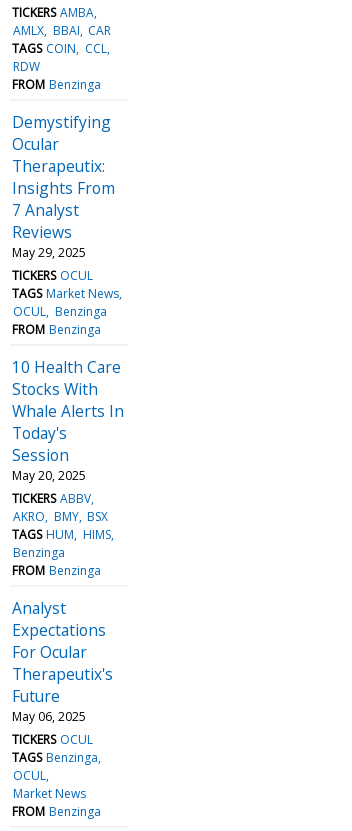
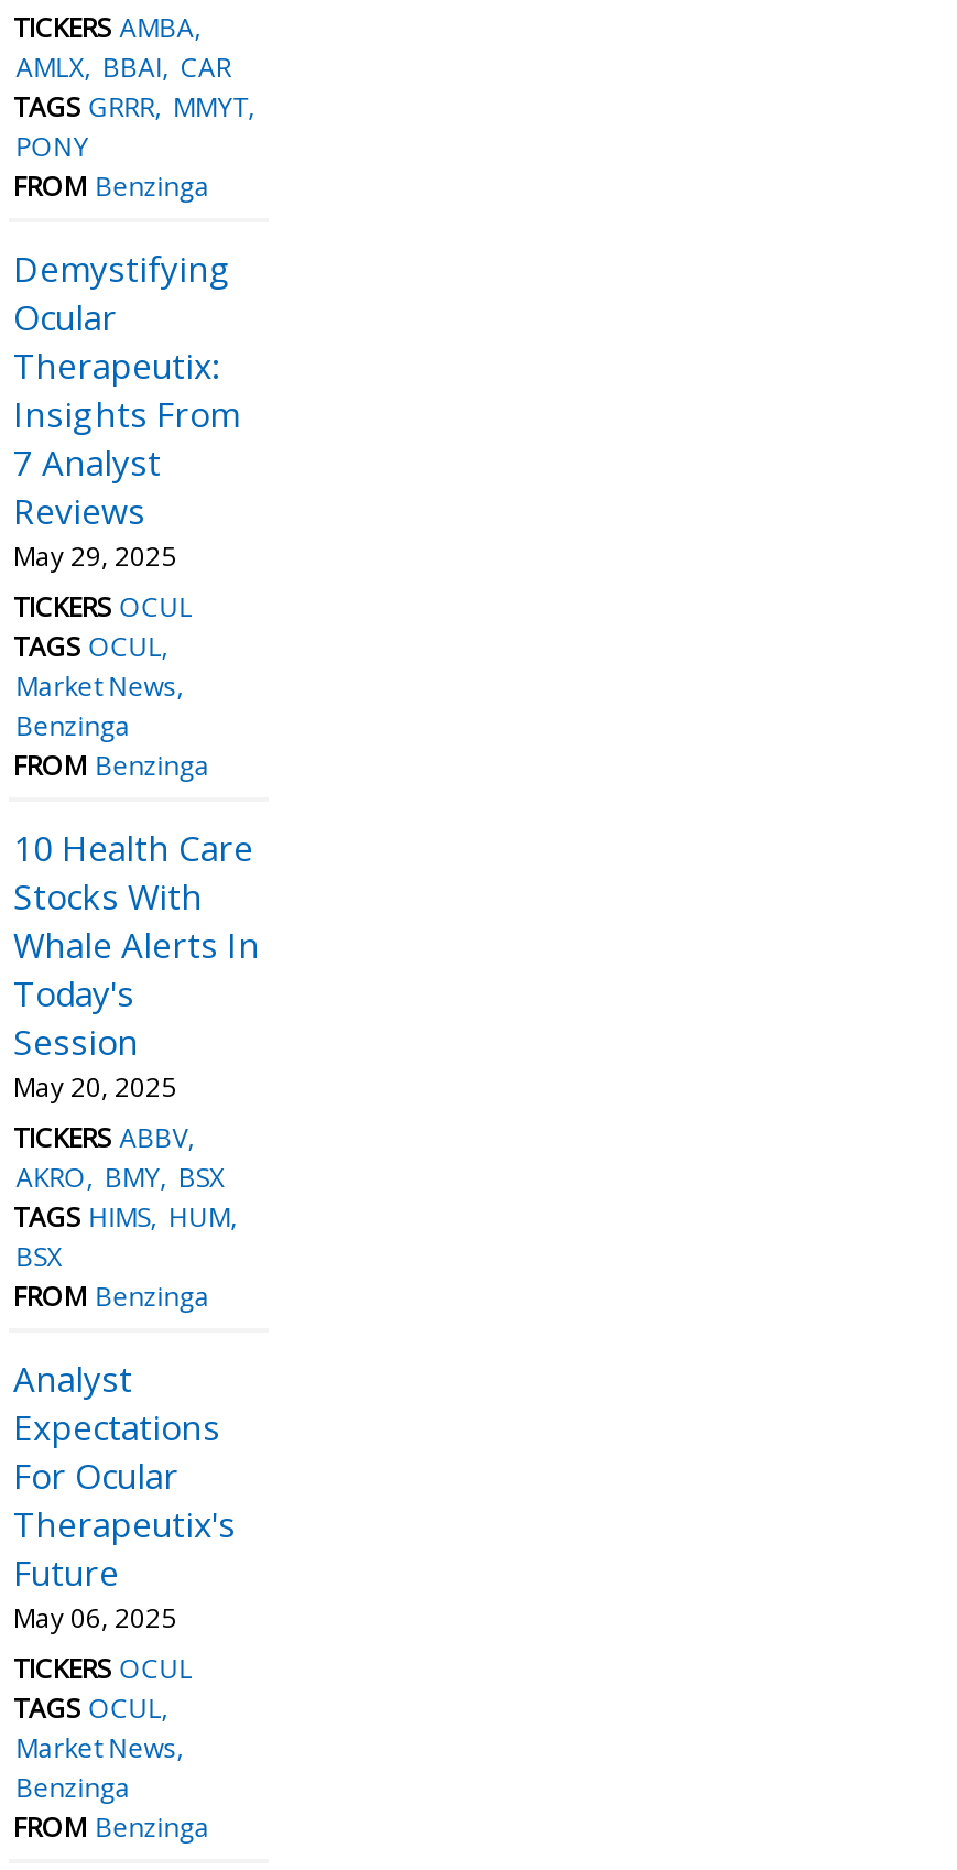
- TAGS COIN CCL
- RDW
+ TAGS GRRR MMYT
+ PONY

- TAGS Market News
- OCUL Benzinga
+ TAGS OCUL
+ Market News
+ Benzinga

- TAGS HUM HIMS
- Benzinga
+ TAGS HIMS HUM
+ BSX

- TAGS Benzinga
- OCUL
+ TAGS OCUL

+ Benzinga
